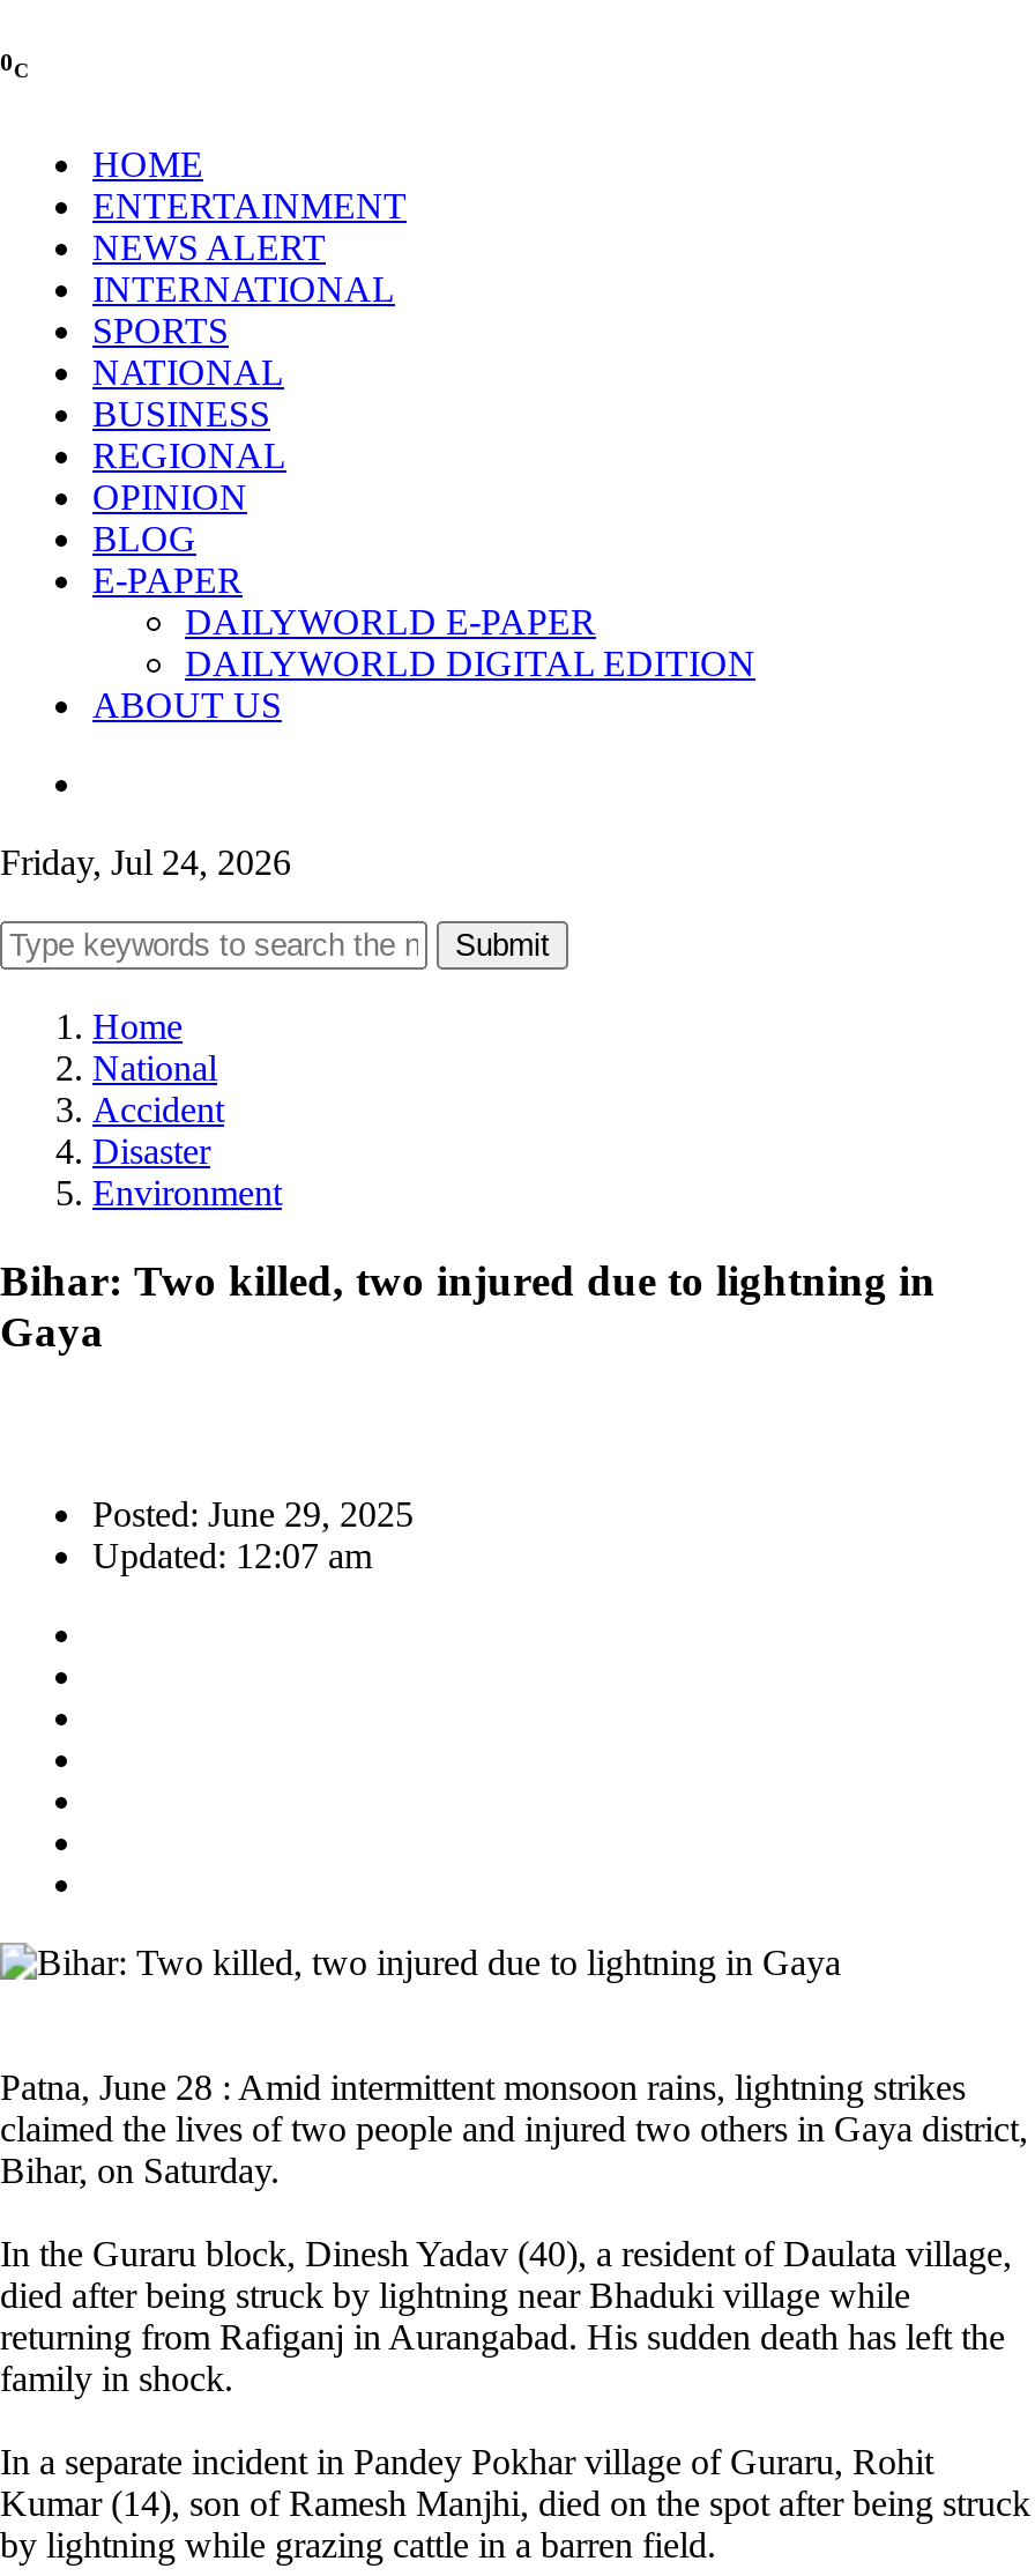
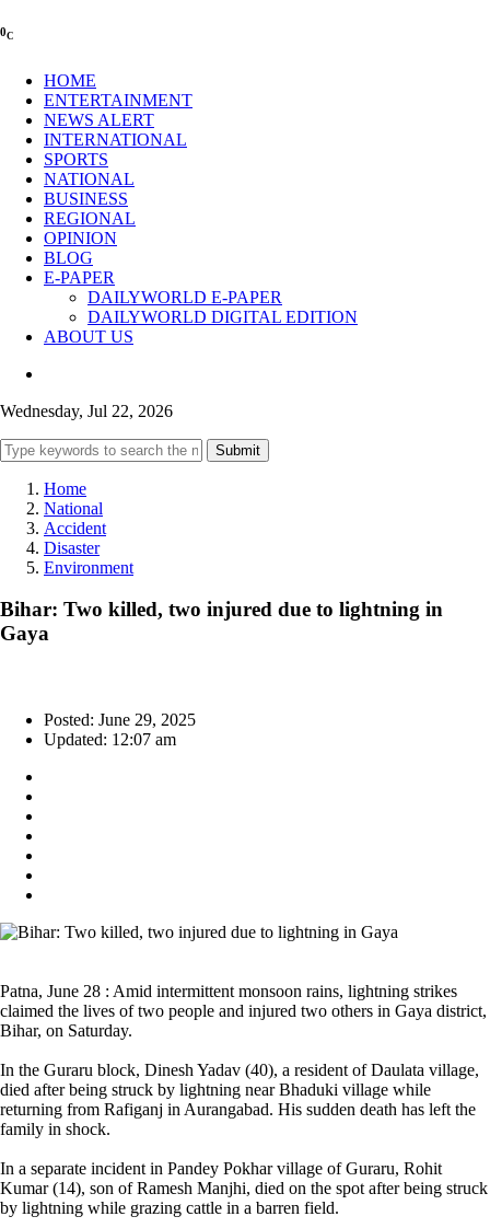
- Friday, Jul 24, 2026
+ Wednesday, Jul 22, 2026
